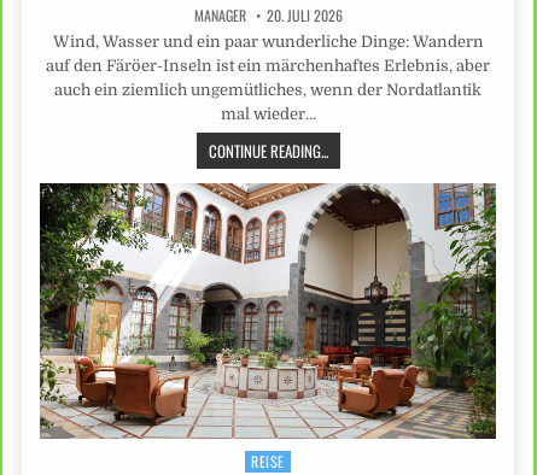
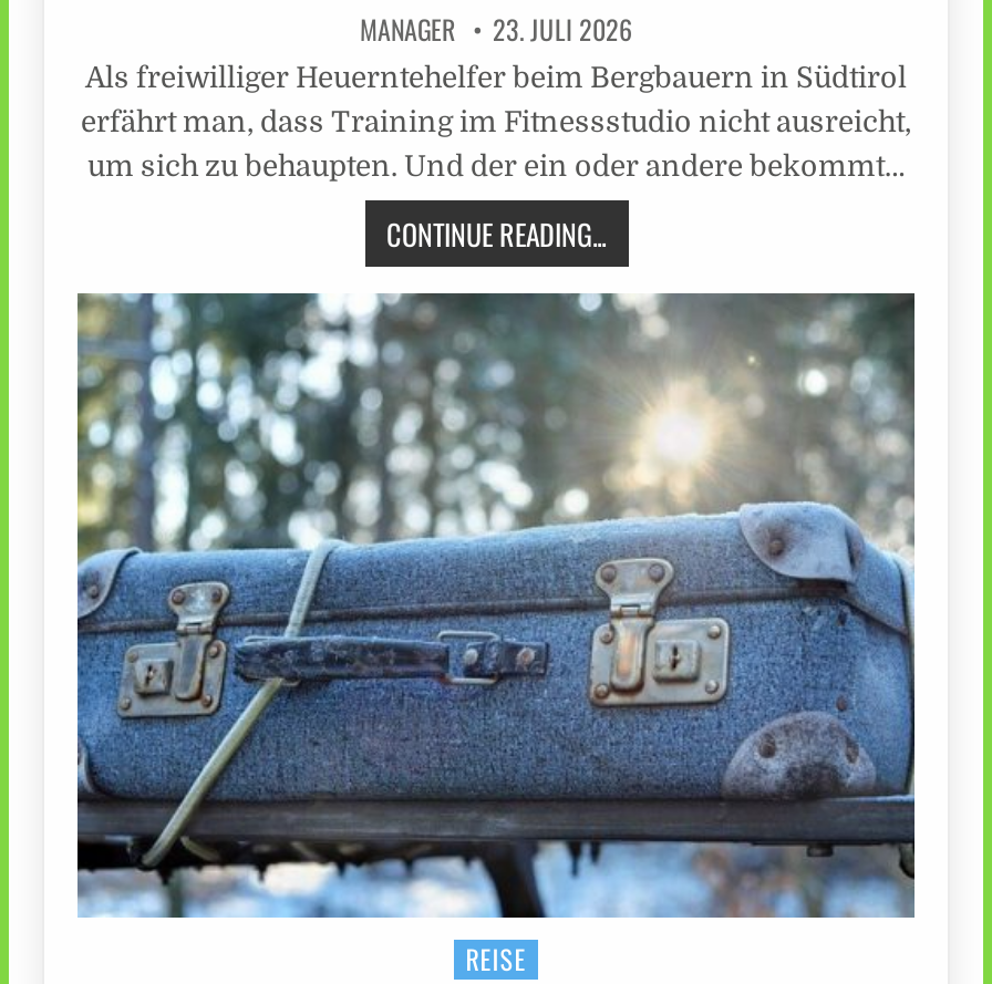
- 20. JULI 2026
- Wind, Wasser und ein paar wunderliche Dinge: Wandern
- auf den Färöer-Inseln ist ein märchenhaftes Erlebnis, aber
- auch ein ziemlich ungemütliches, wenn der Nordatlantik
- mal wieder…
+ 23. JULI 2026
+ Als freiwilliger Heuerntehelfer beim Bergbauern in Südtirol
+ erfährt man, dass Training im Fitnessstudio nicht ausreicht,
+ um sich zu behaupten. Und der ein oder andere bekommt…

moved up: CONTINUE READING...

- [image]
+ [image]
